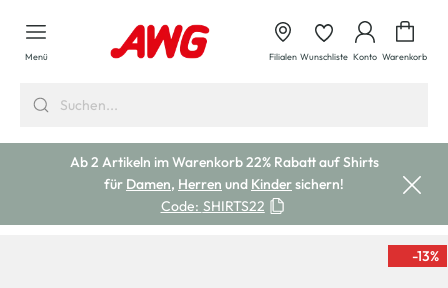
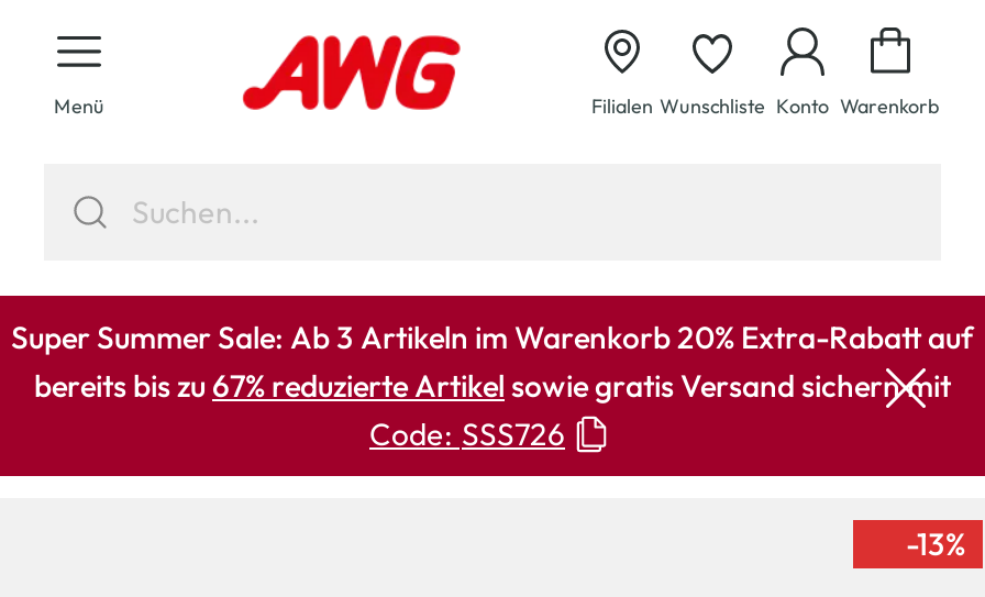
- Ab 2 Artikeln im Warenkorb 22% Rabatt auf Shirts
- für Damen, Herren und Kinder sichern!
- Code: SHIRTS22
+ Super Summer Sale: Ab 3 Artikeln im Warenkorb 20% Extra-Rabatt auf
+ bereits bis zu 67% reduzierte Artikel sowie gratis Versand sichern mit
+ Code: SSS726
